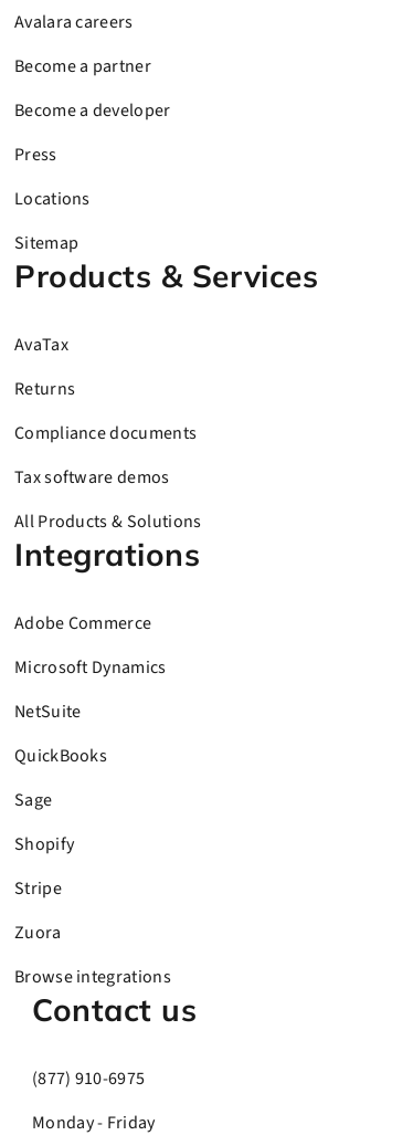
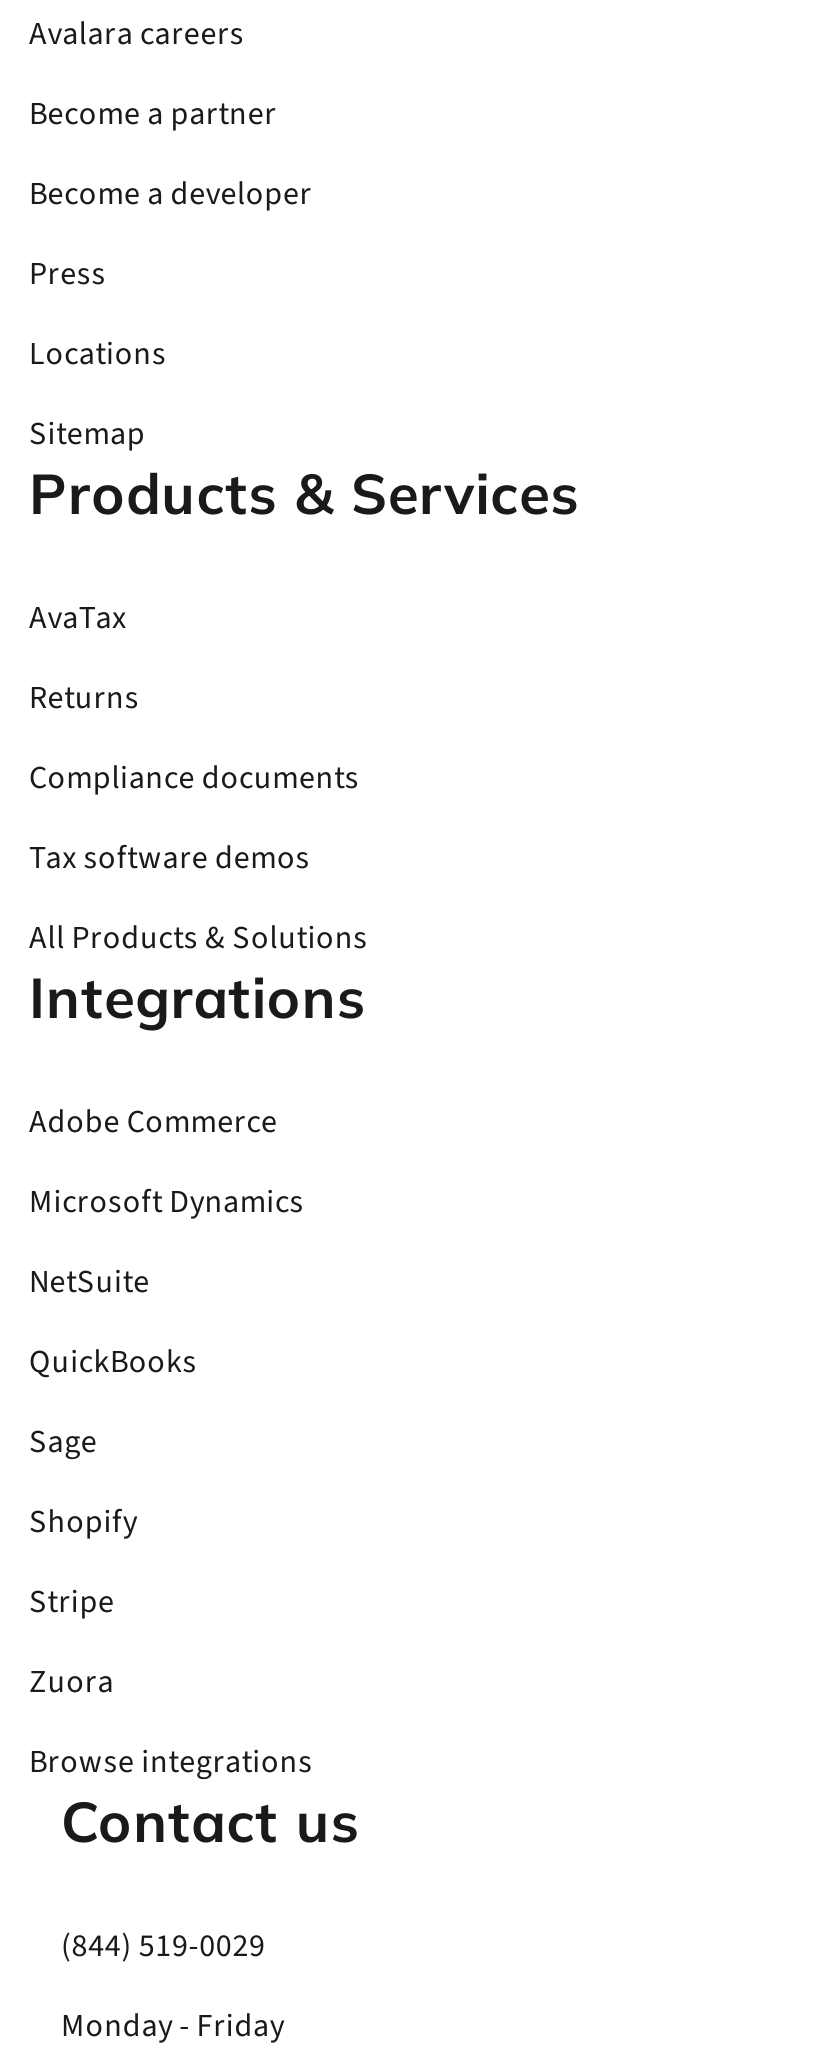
- (877) 910-6975
+ (844) 519-0029
